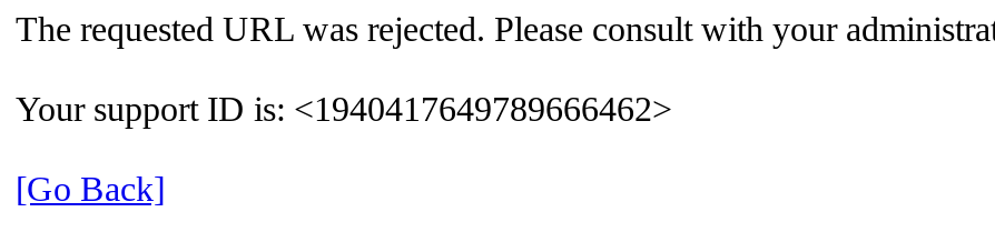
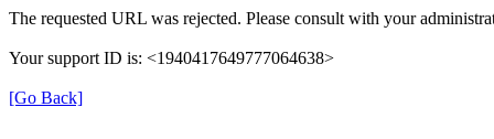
- Your support ID is: <1940417649789666462>
+ Your support ID is: <1940417649777064638>
